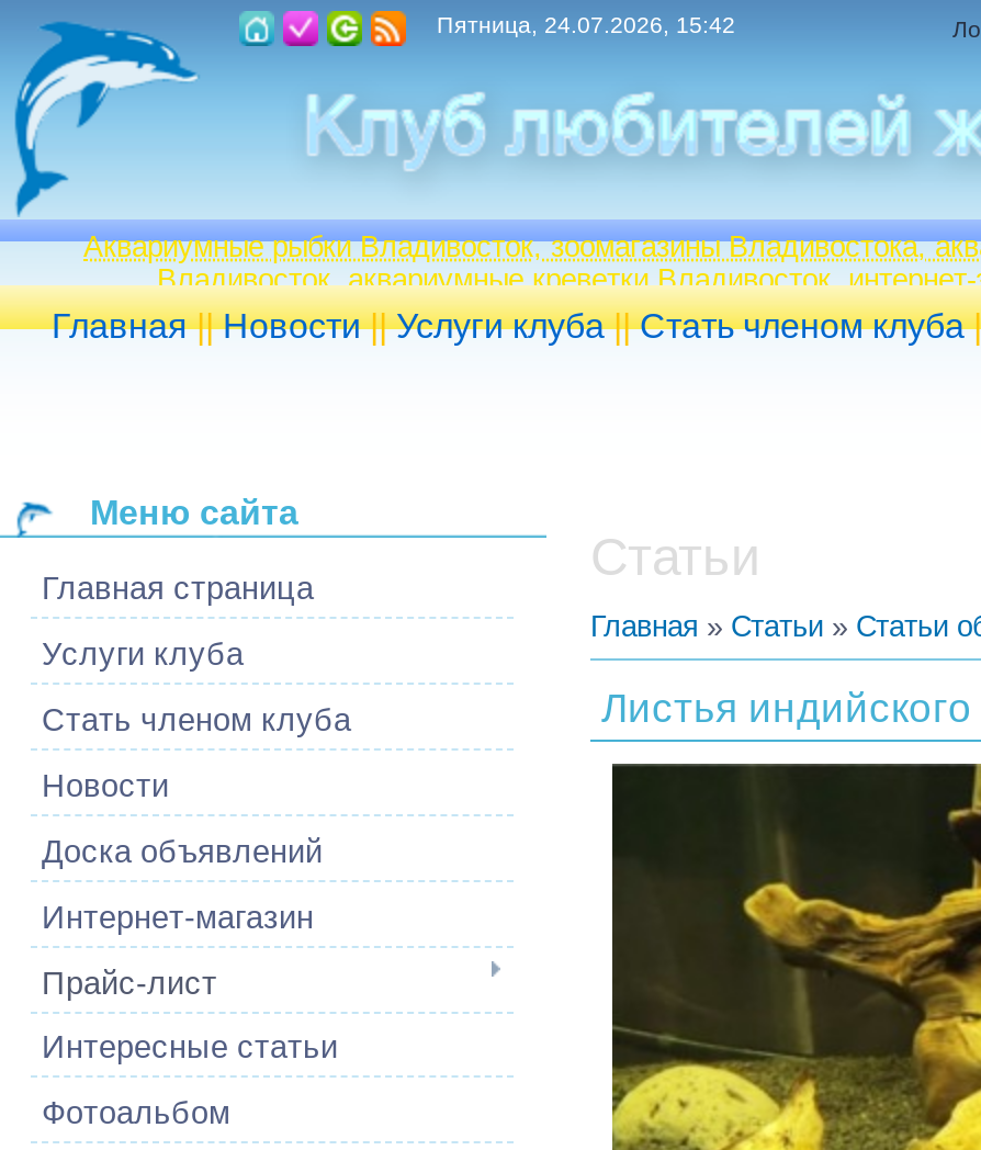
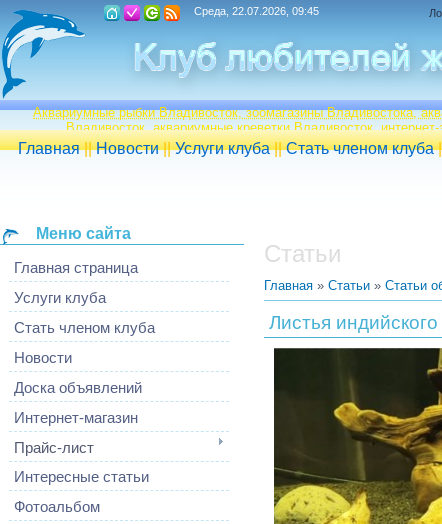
- Пятница, 24.07.2026, 15:42
+ Среда, 22.07.2026, 09:45
